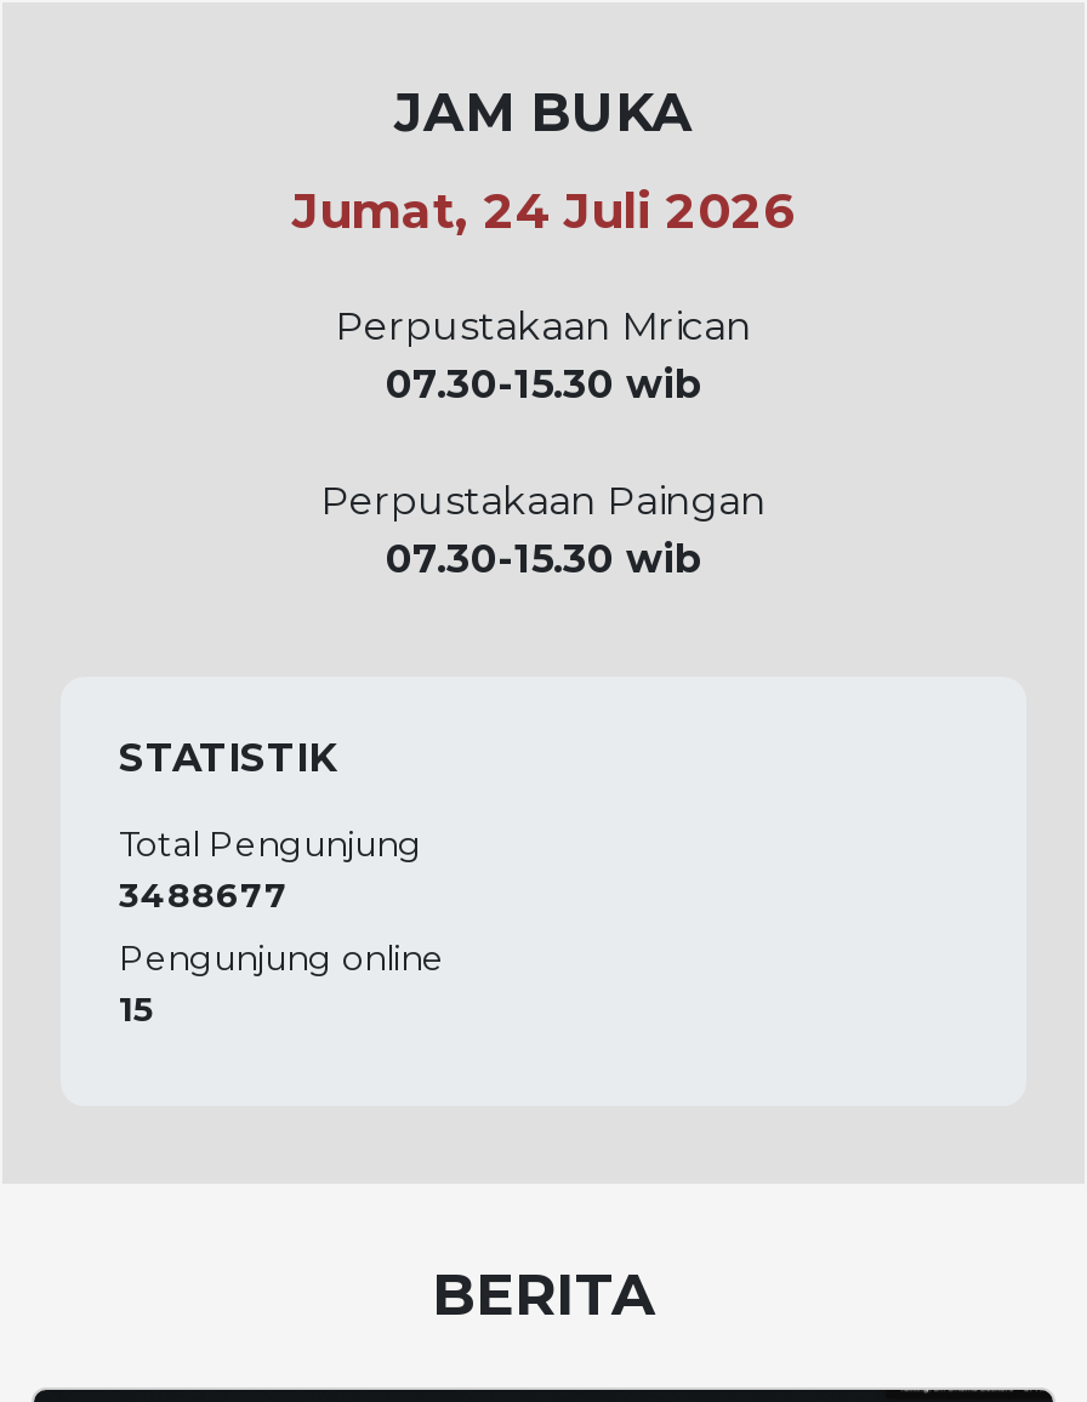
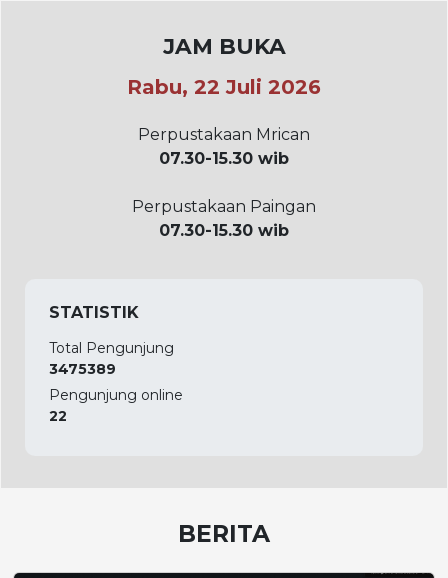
- Jumat, 24 Juli 2026
+ Rabu, 22 Juli 2026

- 3488677
+ 3475389

- 15
+ 22
